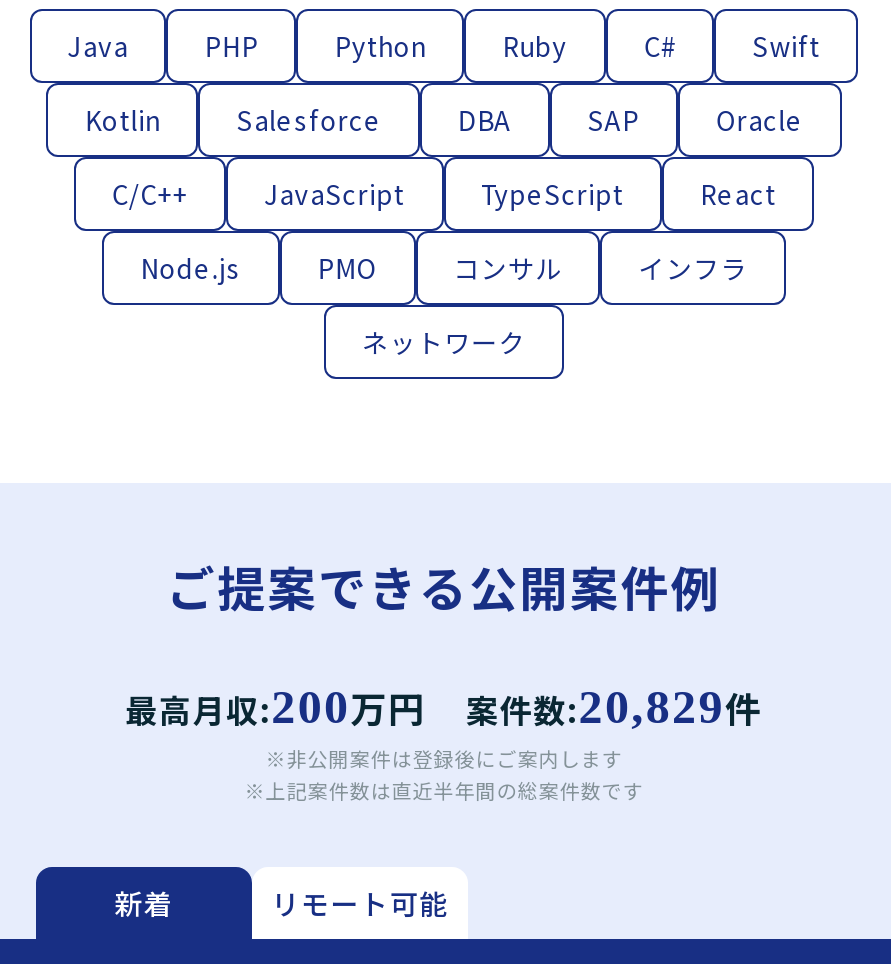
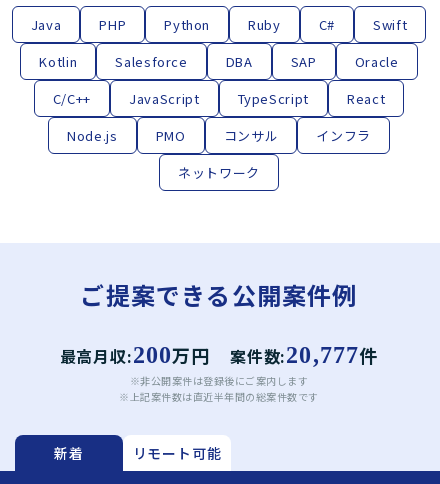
- 最高月収:200万円 案件数:20,829件
+ 最高月収:200万円 案件数:20,777件
